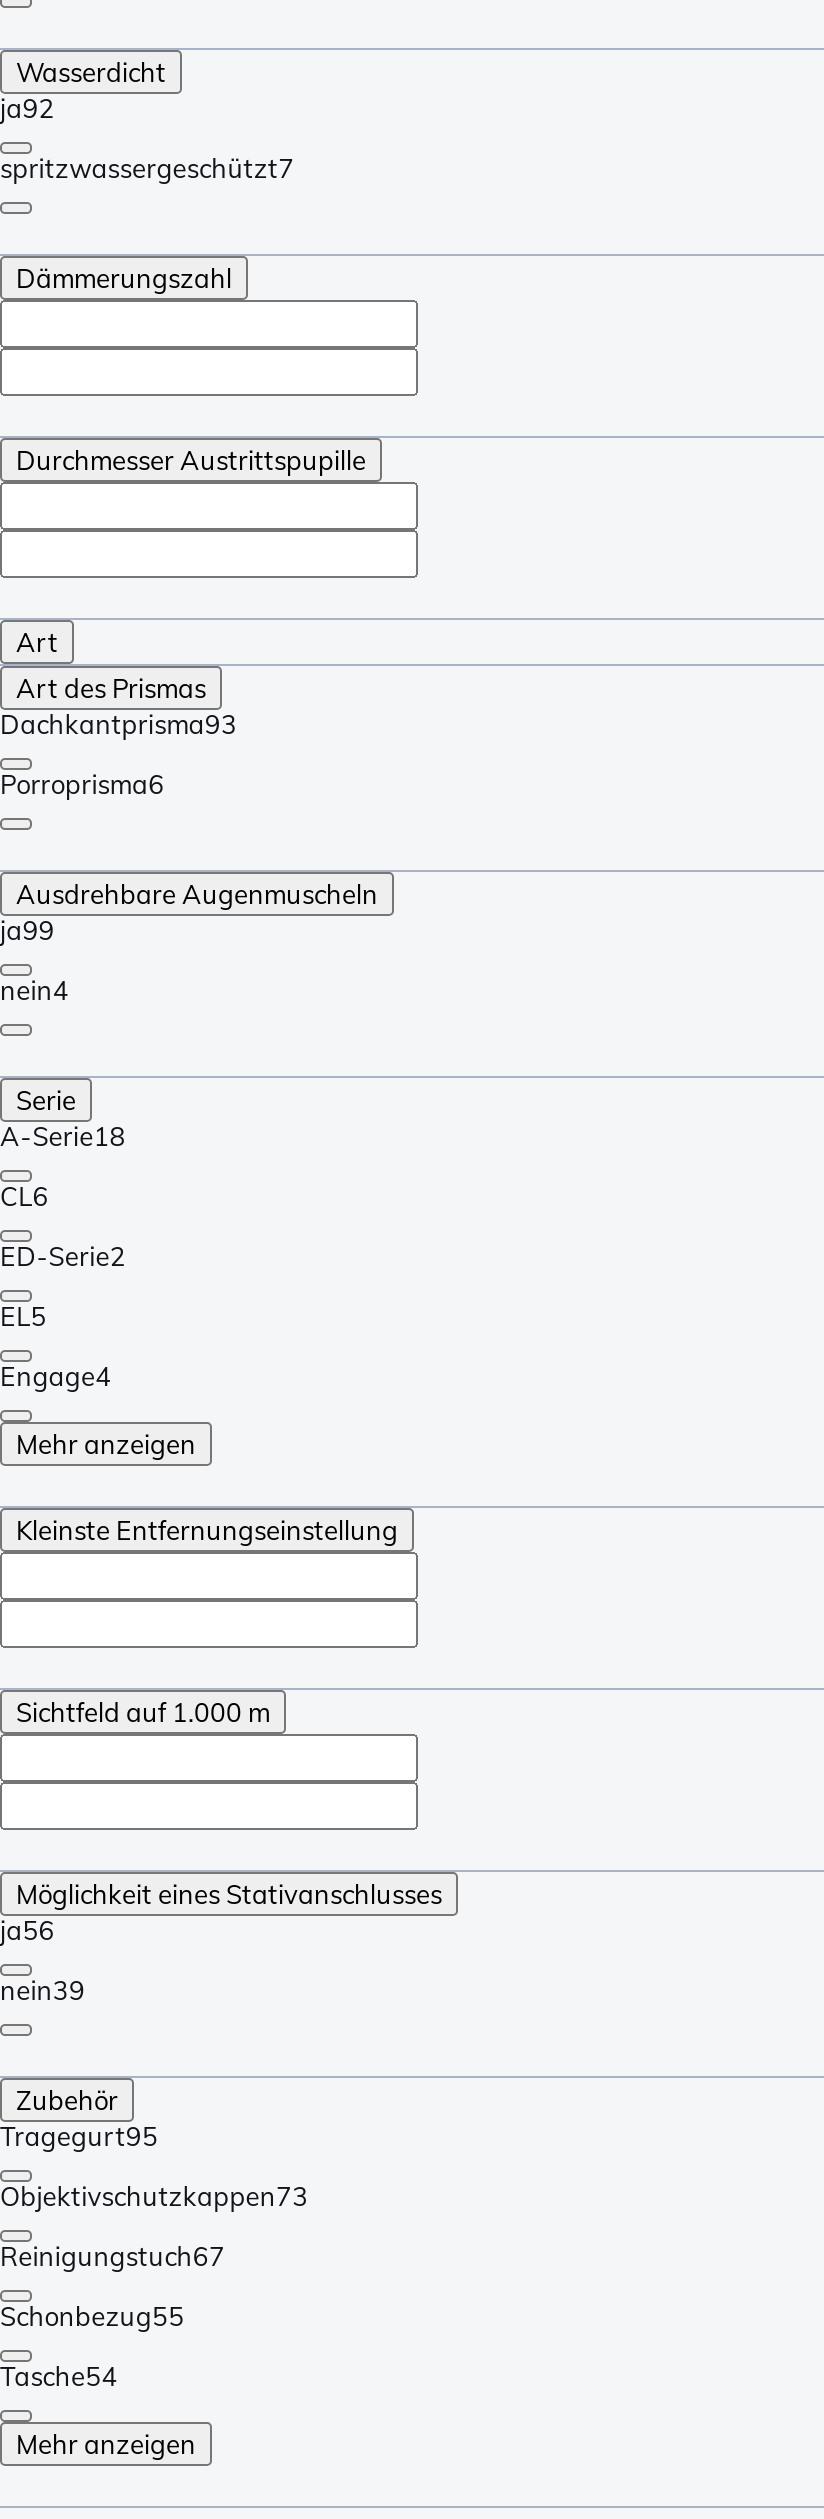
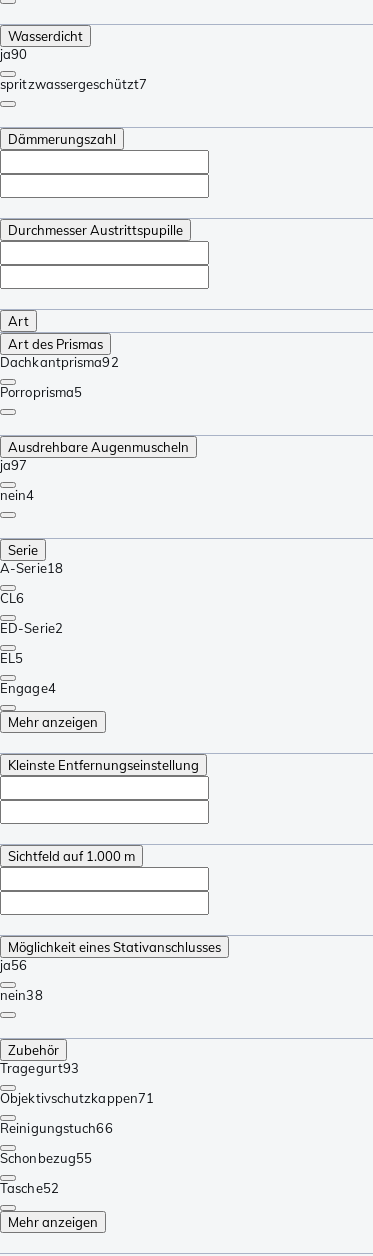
- ja92
+ ja90

- Dachkantprisma93
+ Dachkantprisma92

- Porroprisma6
+ Porroprisma5

- ja99
+ ja97

- nein39
+ nein38

- Tragegurt95
+ Tragegurt93

- Objektivschutzkappen73
+ Objektivschutzkappen71

- Reinigungstuch67
+ Reinigungstuch66

- Tasche54
+ Tasche52
